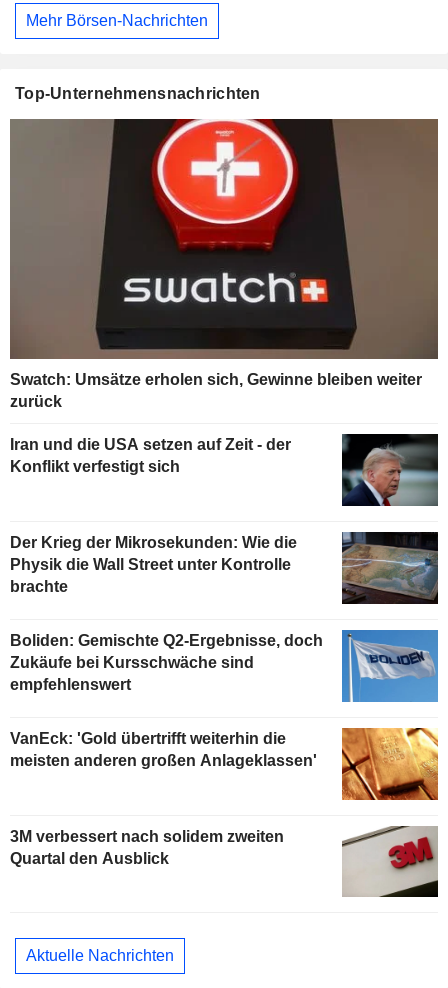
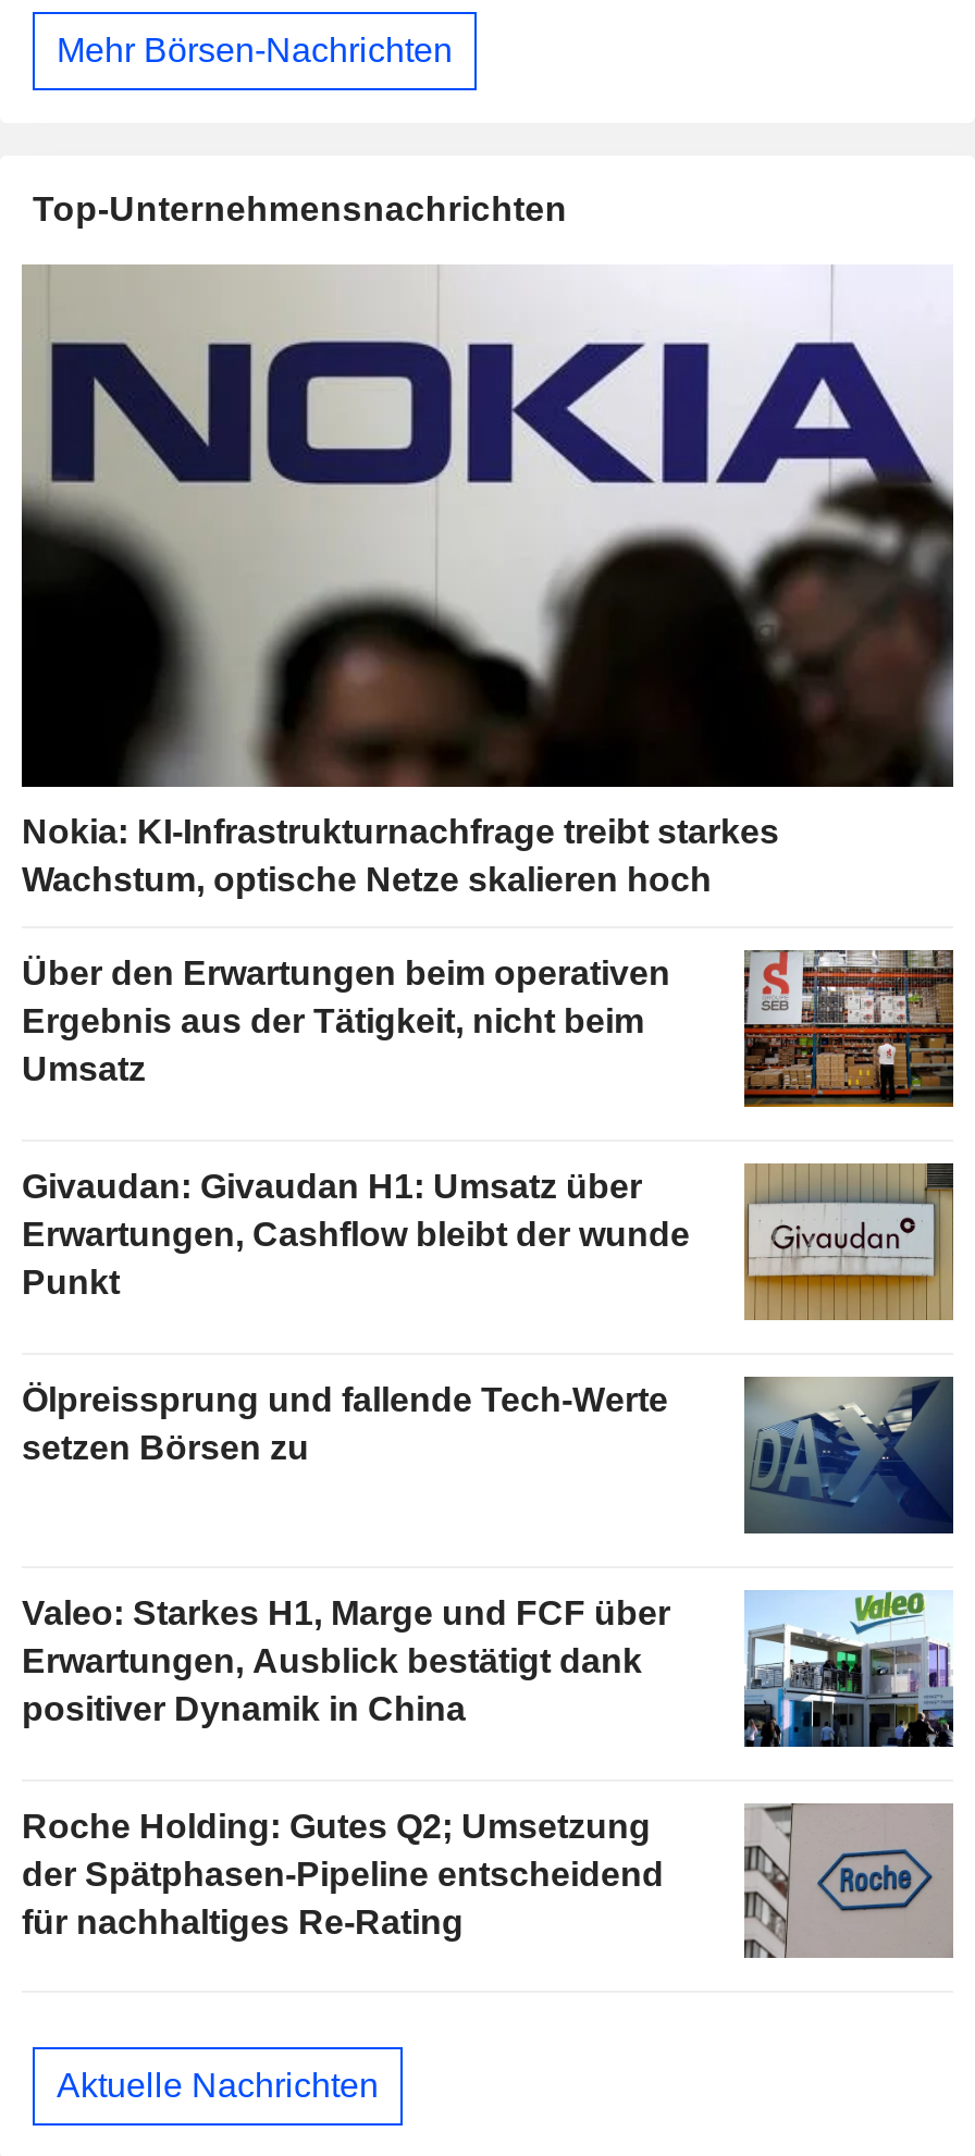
- [image]
- Swatch: Umsätze erholen sich, Gewinne bleiben weiter
- zurück
+ [image]
+ Nokia: KI-Infrastrukturnachfrage treibt starkes
+ Wachstum, optische Netze skalieren hoch

- Iran und die USA setzen auf Zeit - der
- Konflikt verfestigt sich
+ Über den Erwartungen beim operativen
+ Ergebnis aus der Tätigkeit, nicht beim
+ Umsatz

- [image]
+ [image]

- Der Krieg der Mikrosekunden: Wie die
- Physik die Wall Street unter Kontrolle
- brachte
+ Givaudan: Givaudan H1: Umsatz über
+ Erwartungen, Cashflow bleibt der wunde
+ Punkt

- [image]
+ [image]

- [image]
- Boliden: Gemischte Q2-Ergebnisse, doch
- Zukäufe bei Kursschwäche sind
- empfehlenswert
+ [image]
+ Ölpreissprung und fallende Tech-Werte
+ setzen Börsen zu

- [image]
- VanEck: 'Gold übertrifft weiterhin die
- meisten anderen großen Anlageklassen'
+ [image]
+ Valeo: Starkes H1, Marge und FCF über
+ Erwartungen, Ausblick bestätigt dank
+ positiver Dynamik in China

- 3M verbessert nach solidem zweiten
- Quartal den Ausblick
+ Roche Holding: Gutes Q2; Umsetzung
+ der Spätphasen-Pipeline entscheidend
+ für nachhaltiges Re-Rating

- [image]
+ [image]
